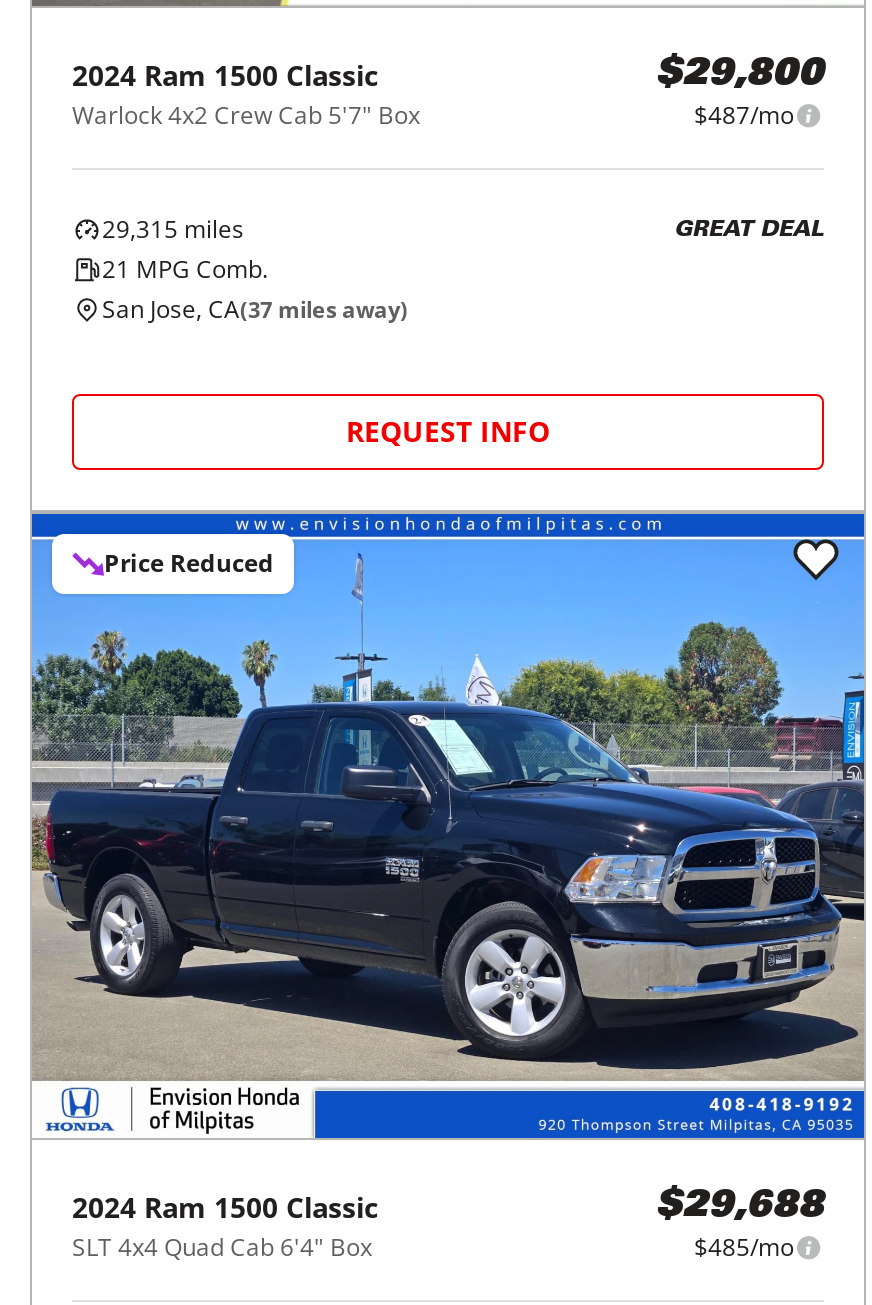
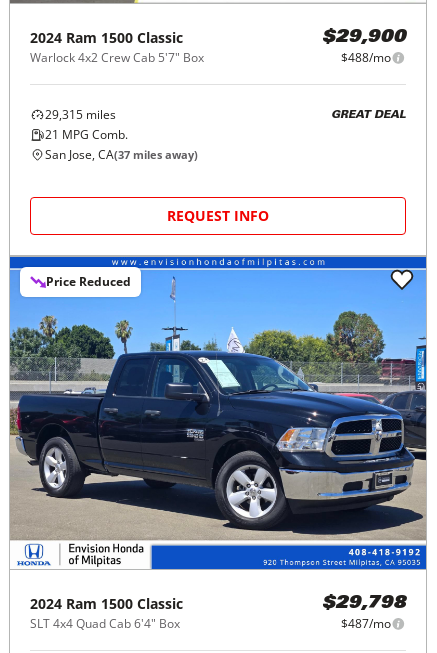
- $29,800
- $487/mo
+ $29,900
+ $488/mo

- $29,688
- $485/mo
+ $29,798
+ $487/mo
